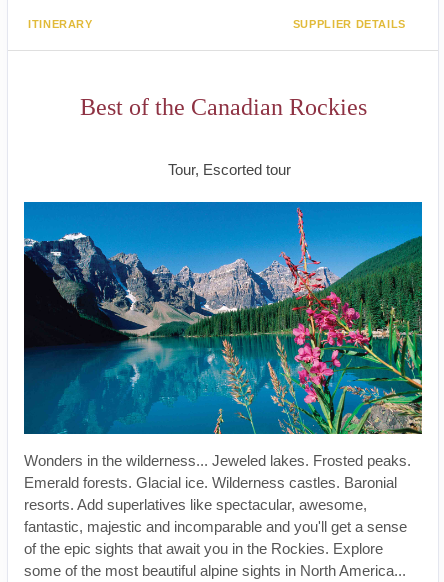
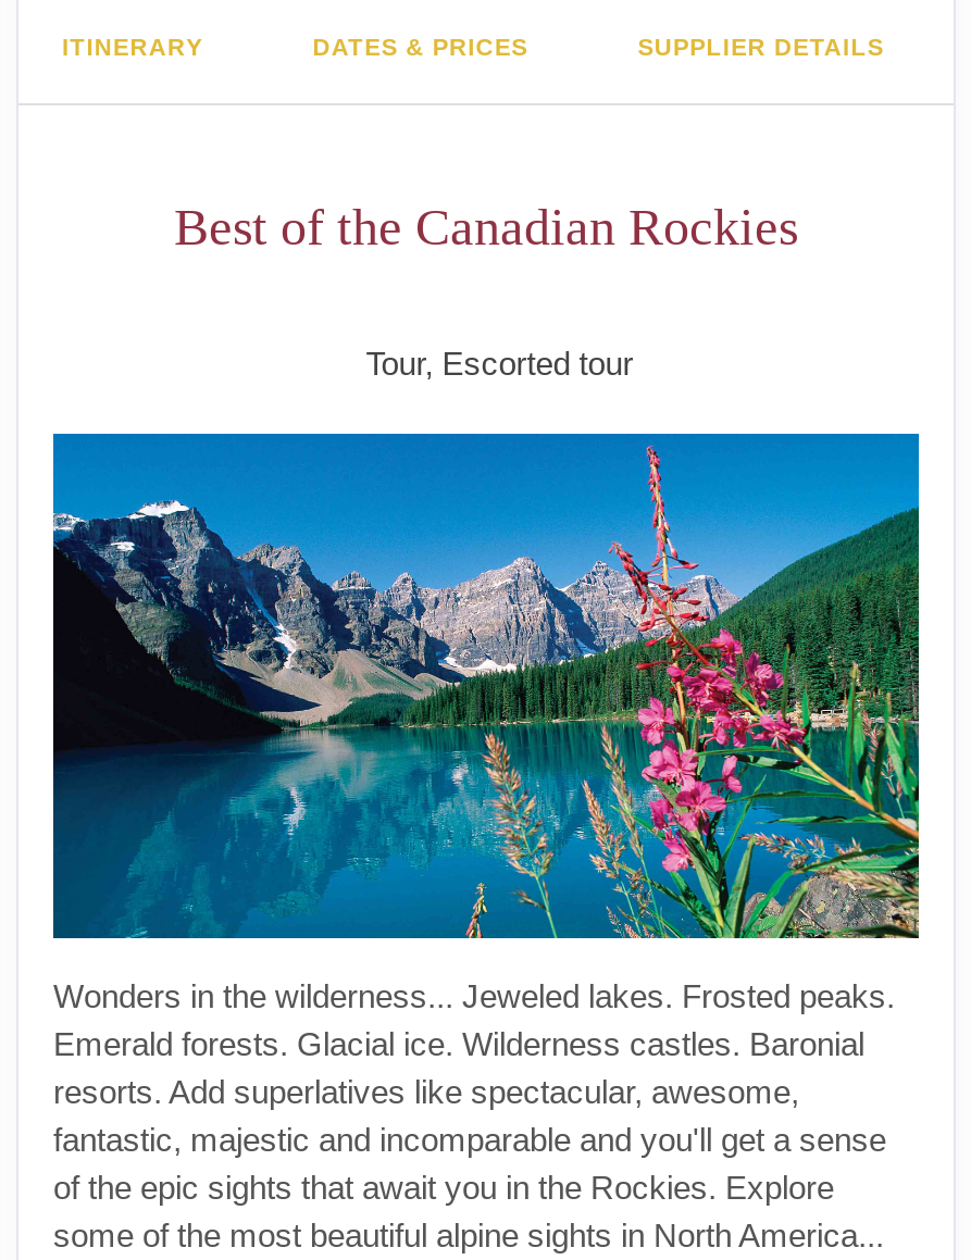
+ DATES & PRICES
